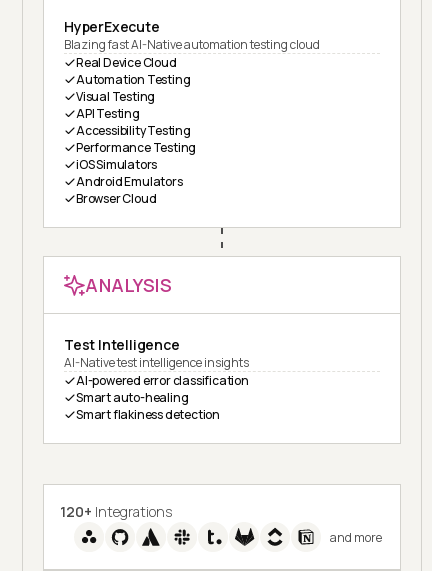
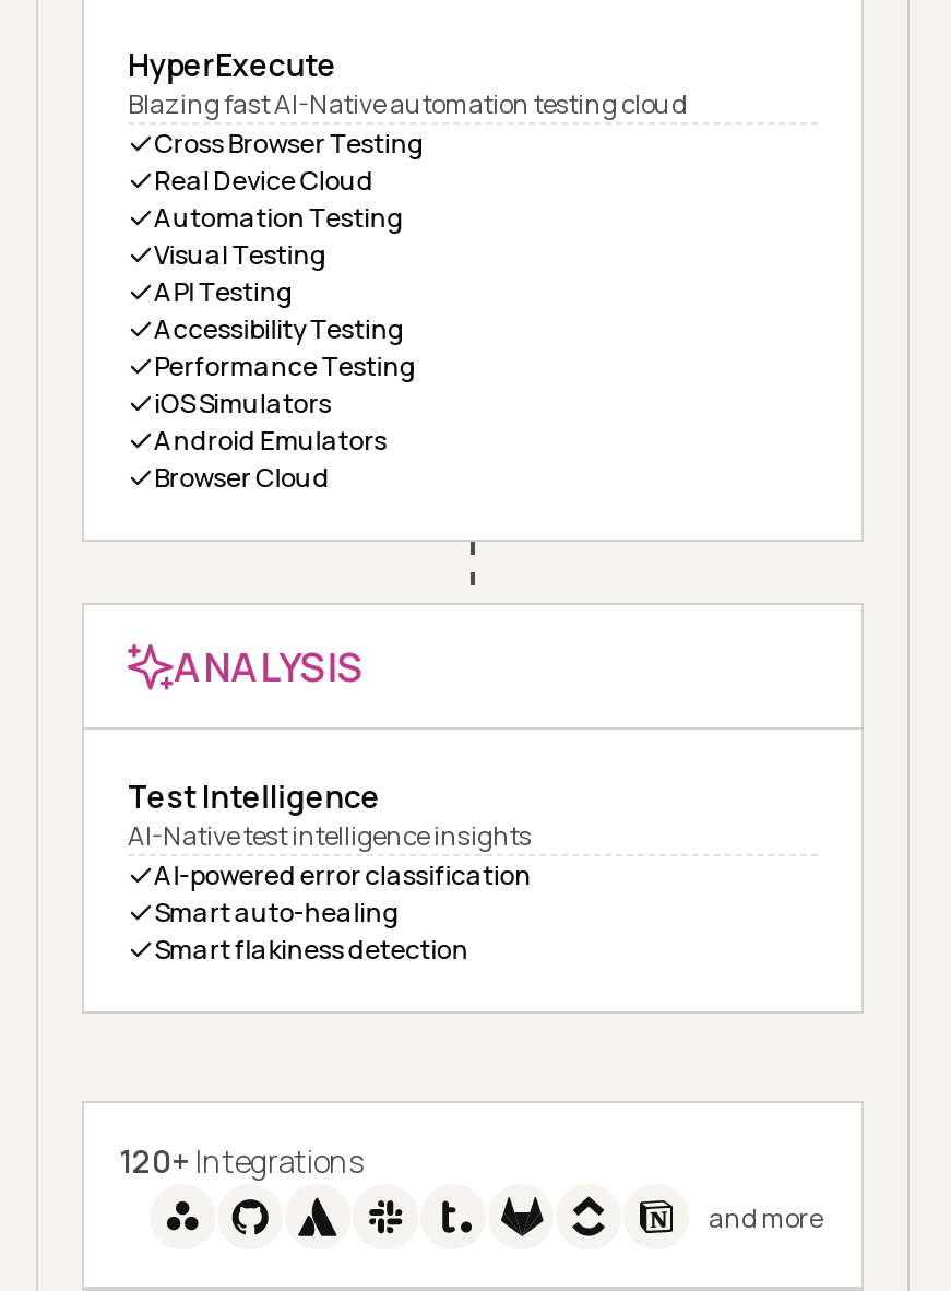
+ Cross Browser Testing
